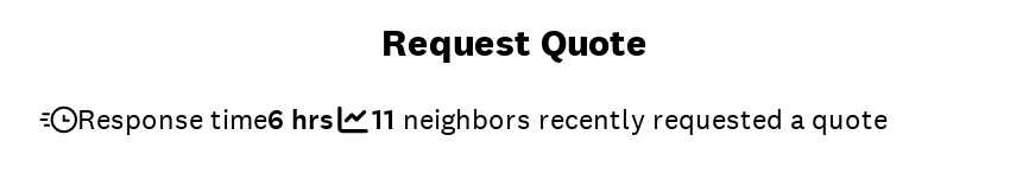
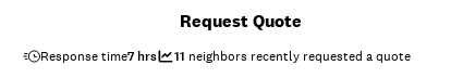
- Response time6 hrs
+ Response time7 hrs
